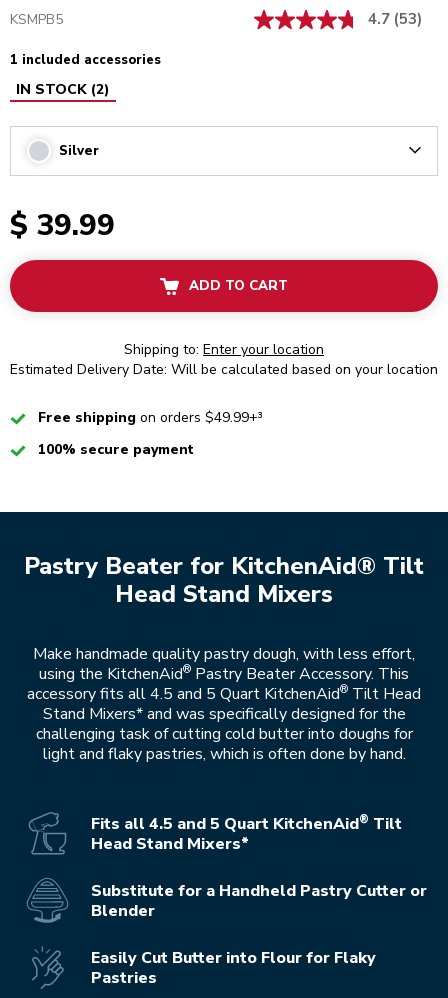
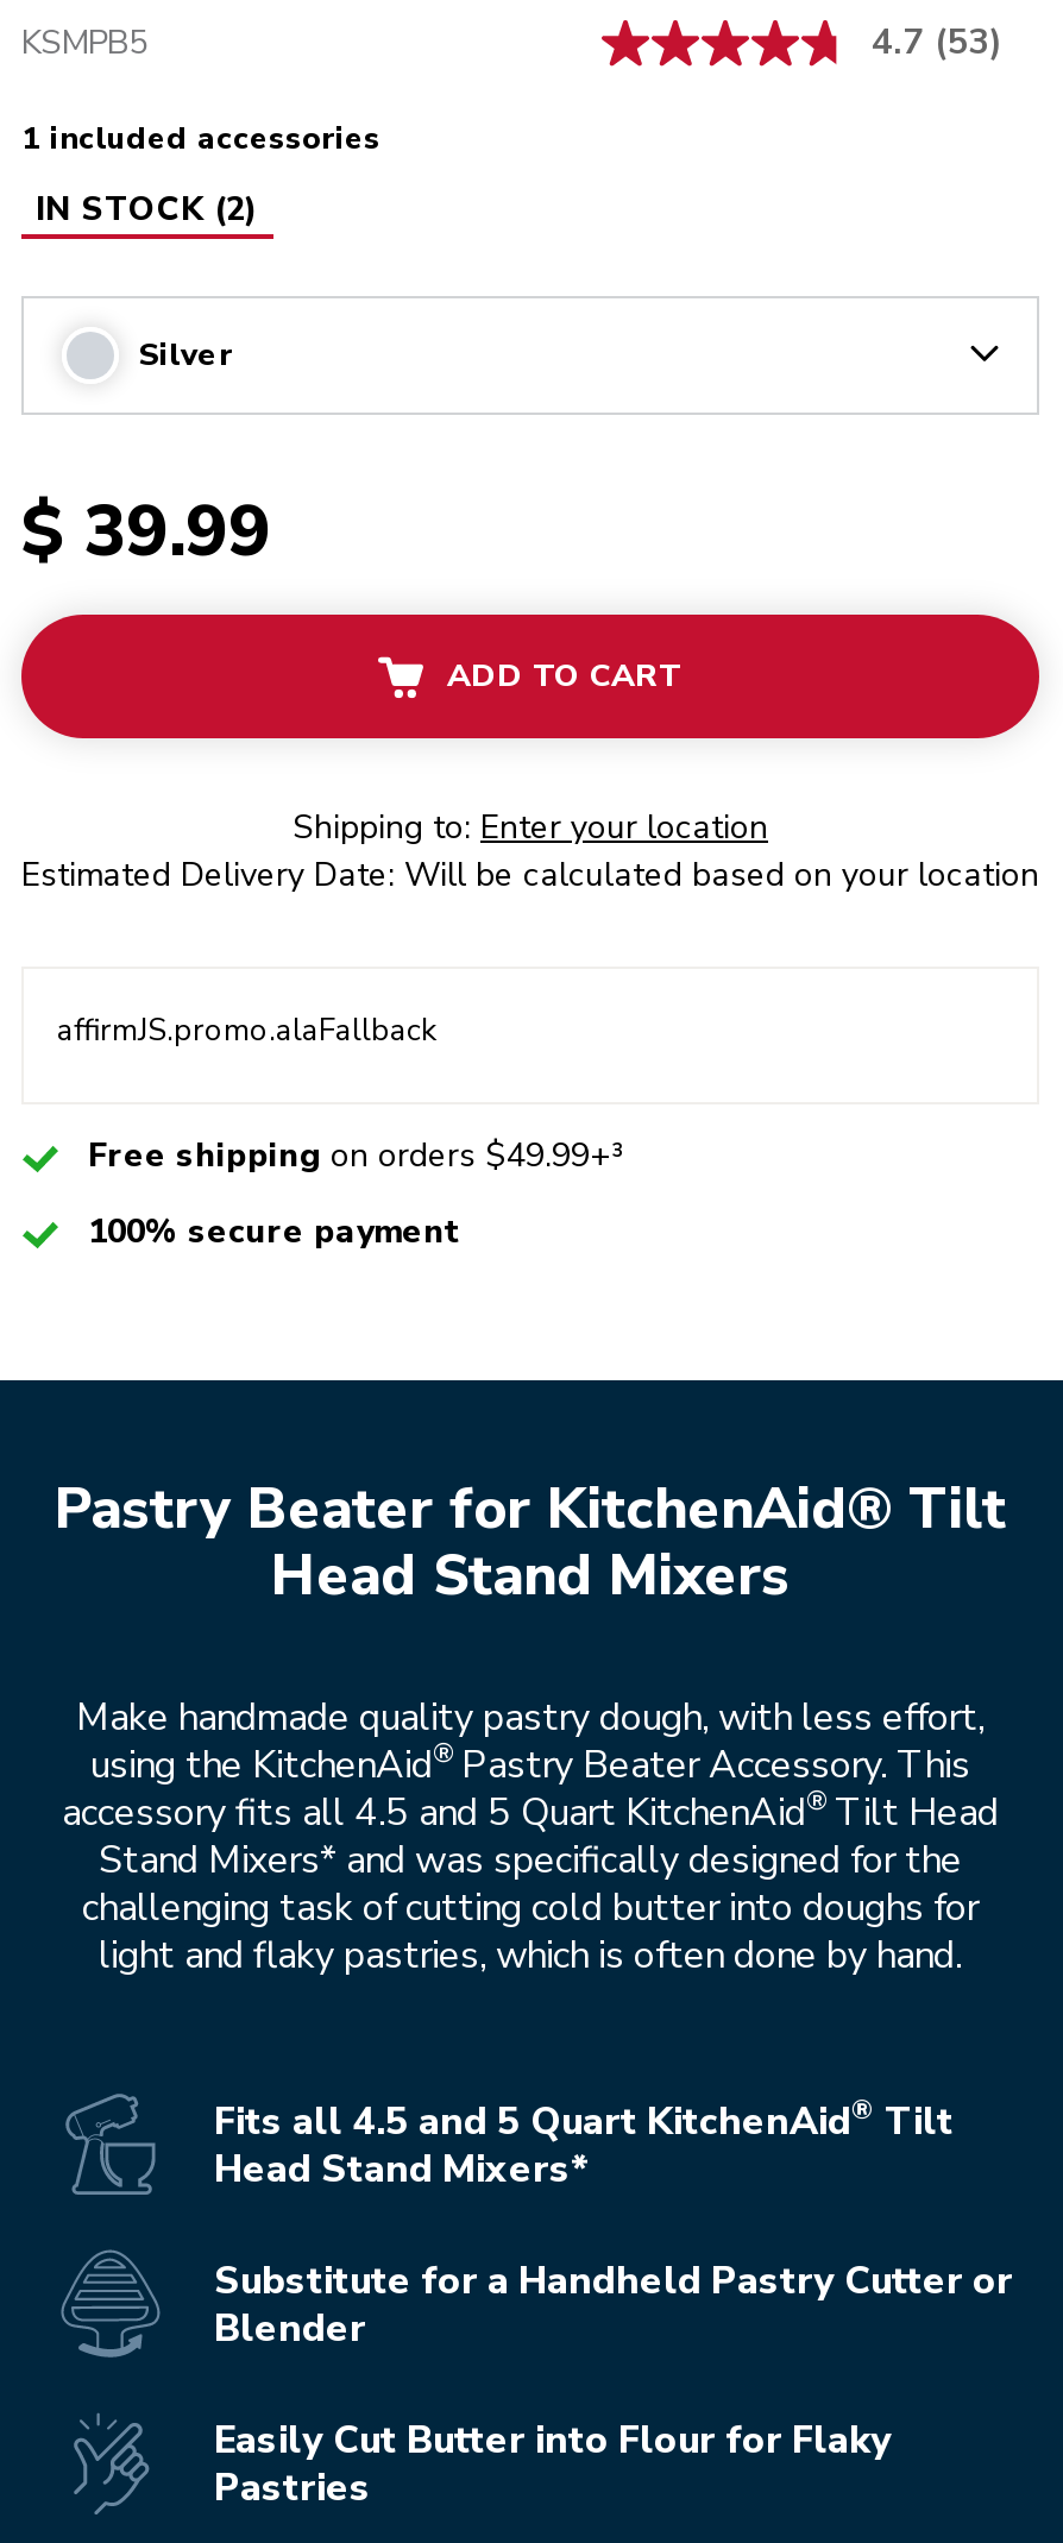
+ affirmJS.promo.alaFallback
